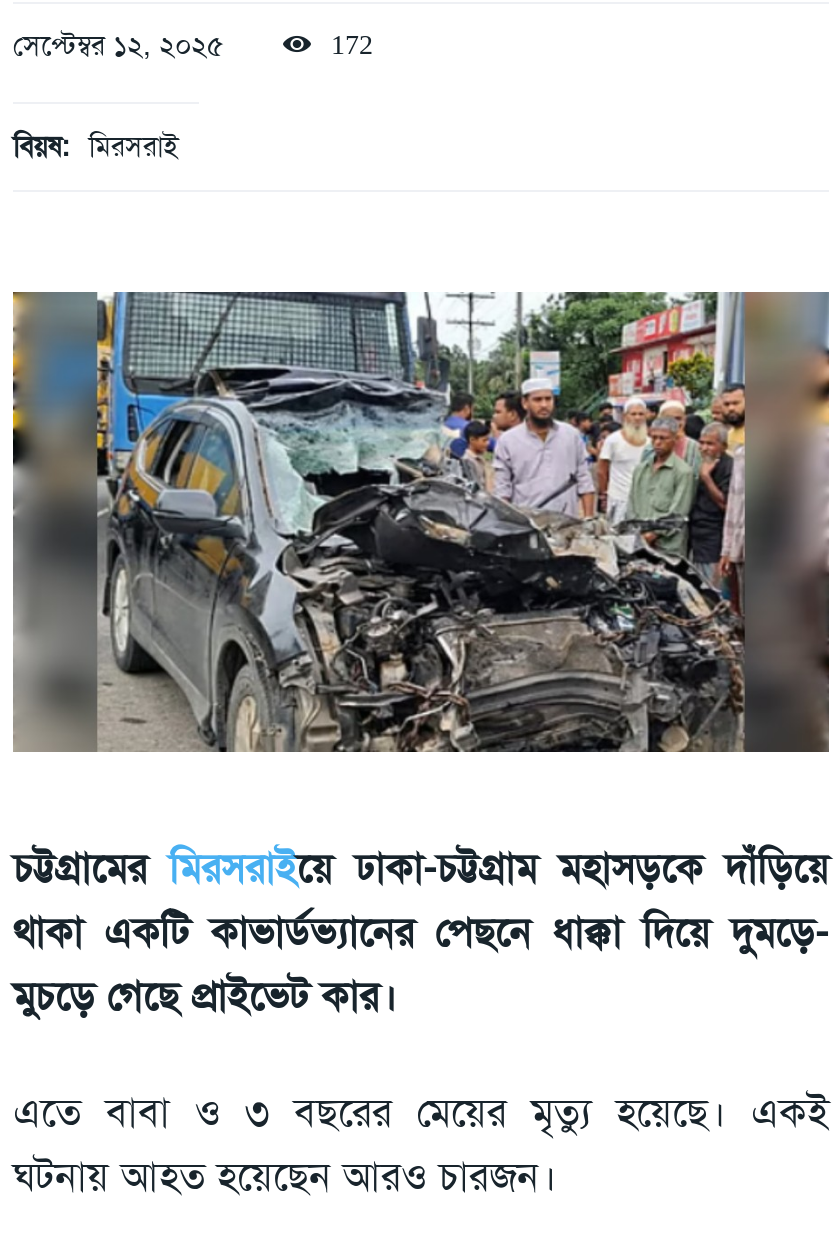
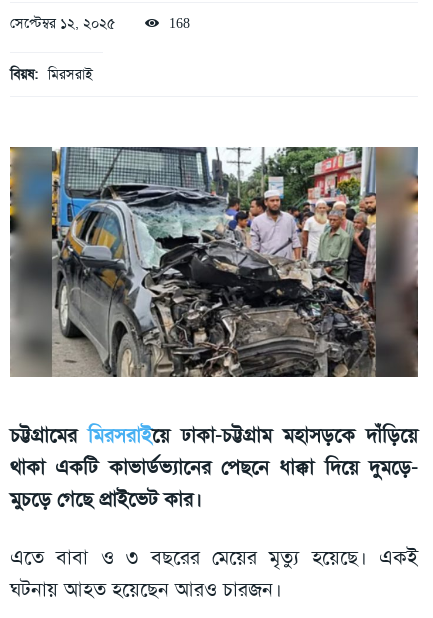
- 172
+ 168
